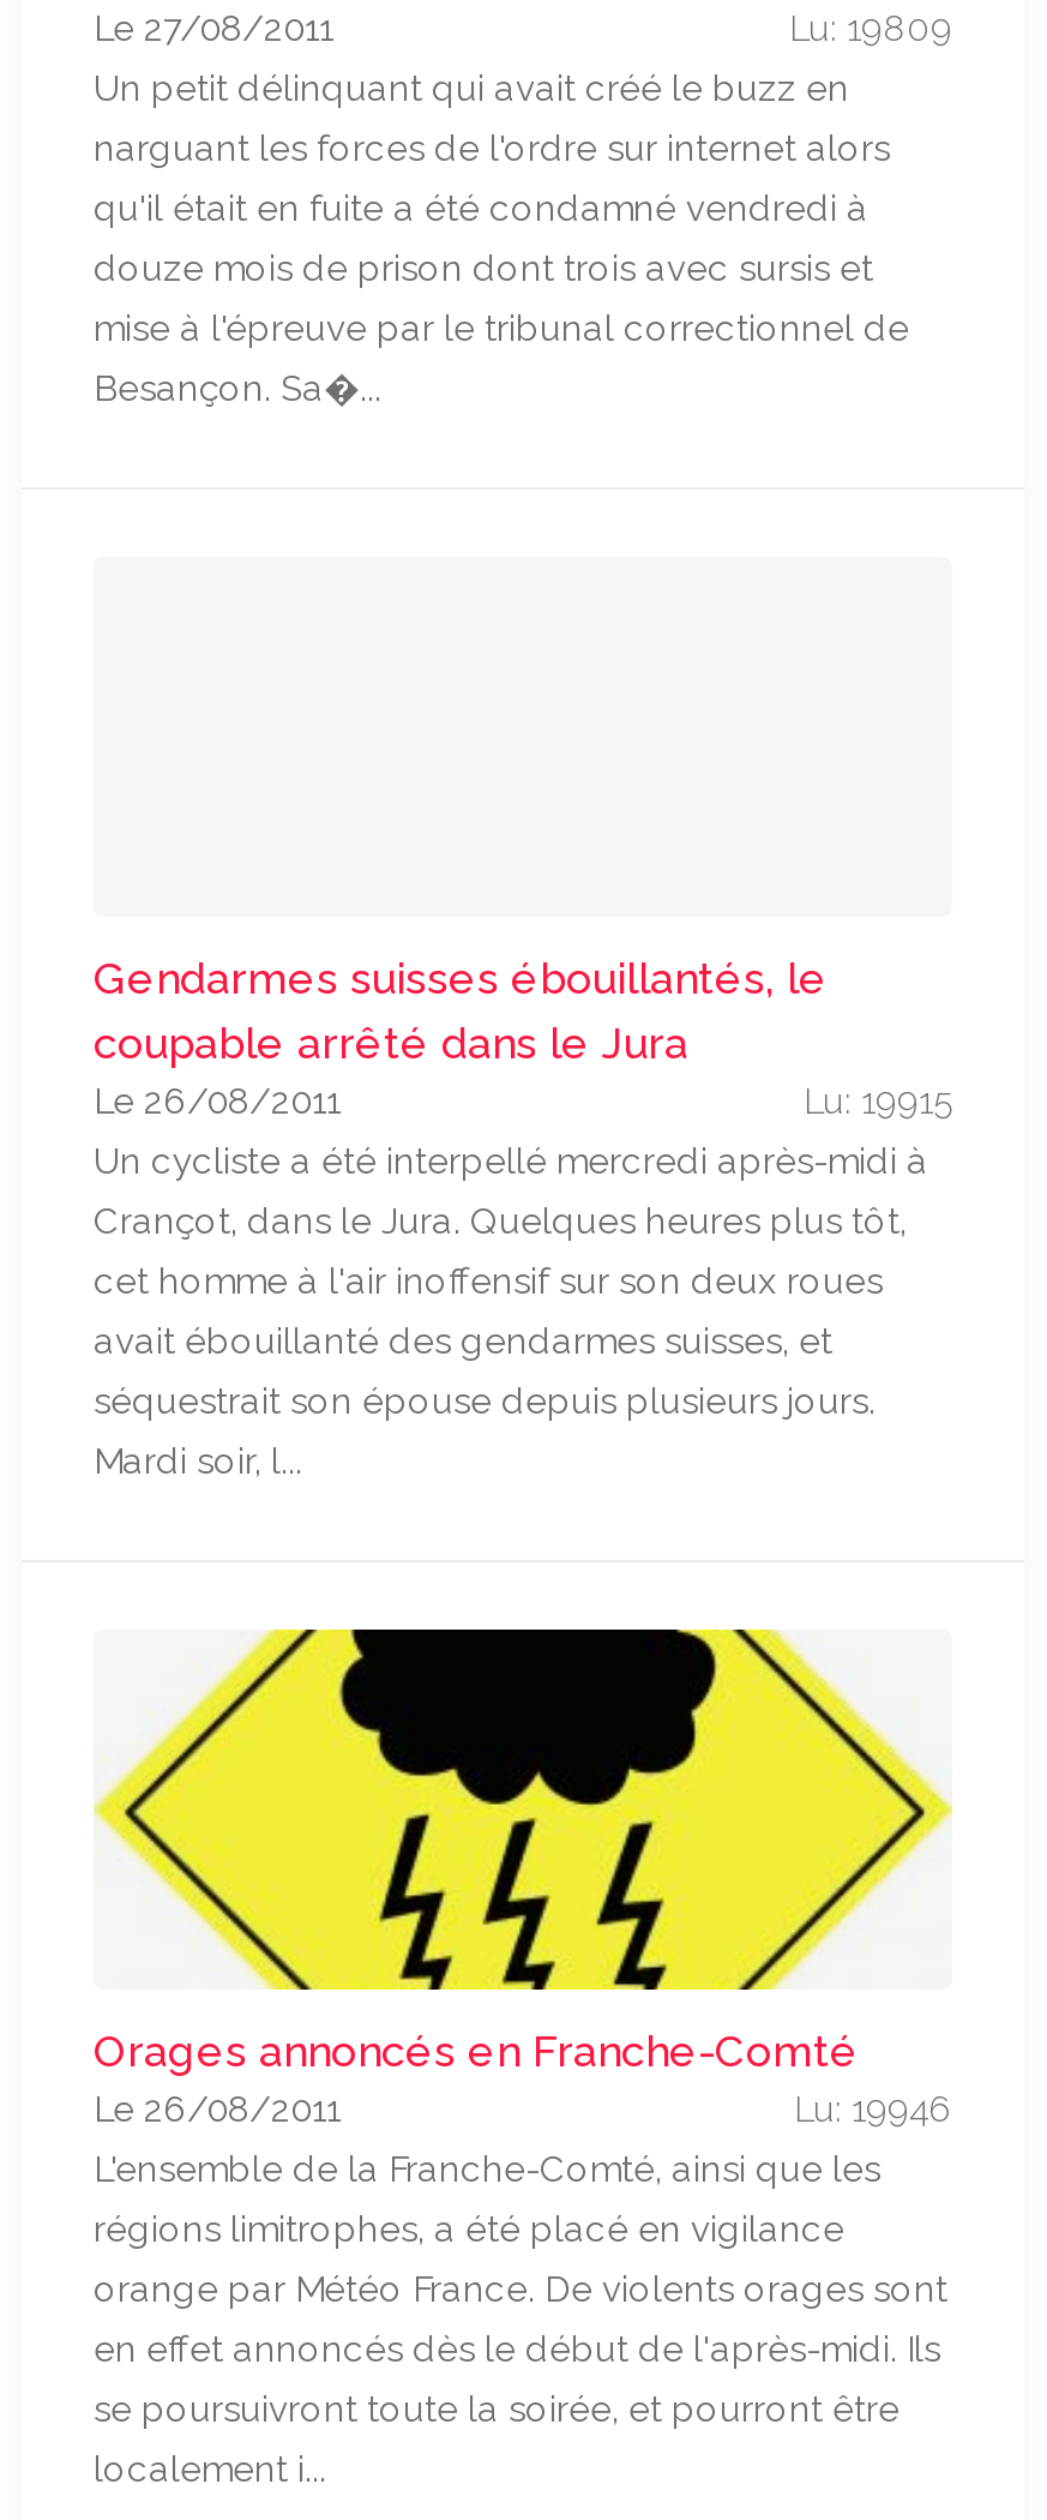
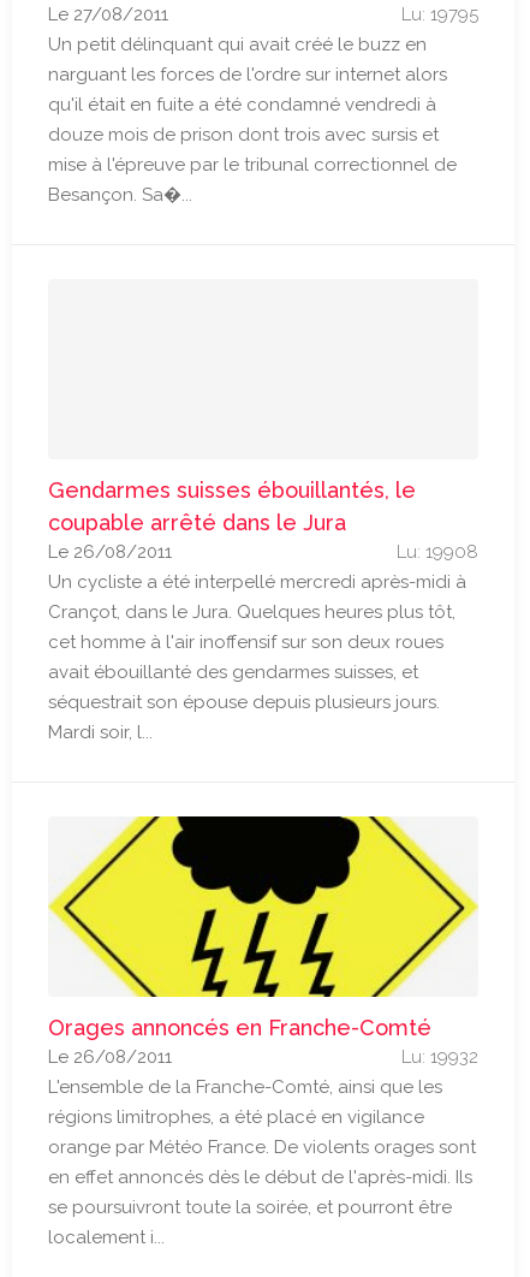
- Lu: 19809
+ Lu: 19795

- Lu: 19915
+ Lu: 19908

- Lu: 19946
+ Lu: 19932
